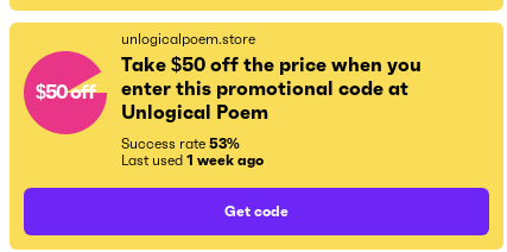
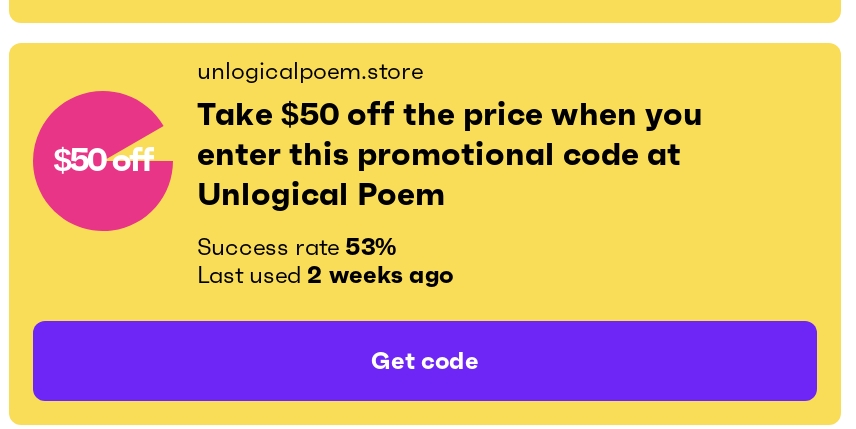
- Last used 1 week ago
+ Last used 2 weeks ago
